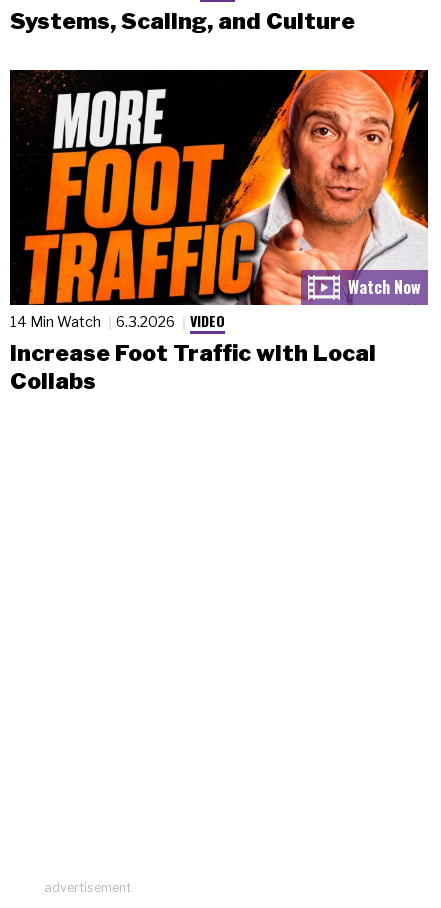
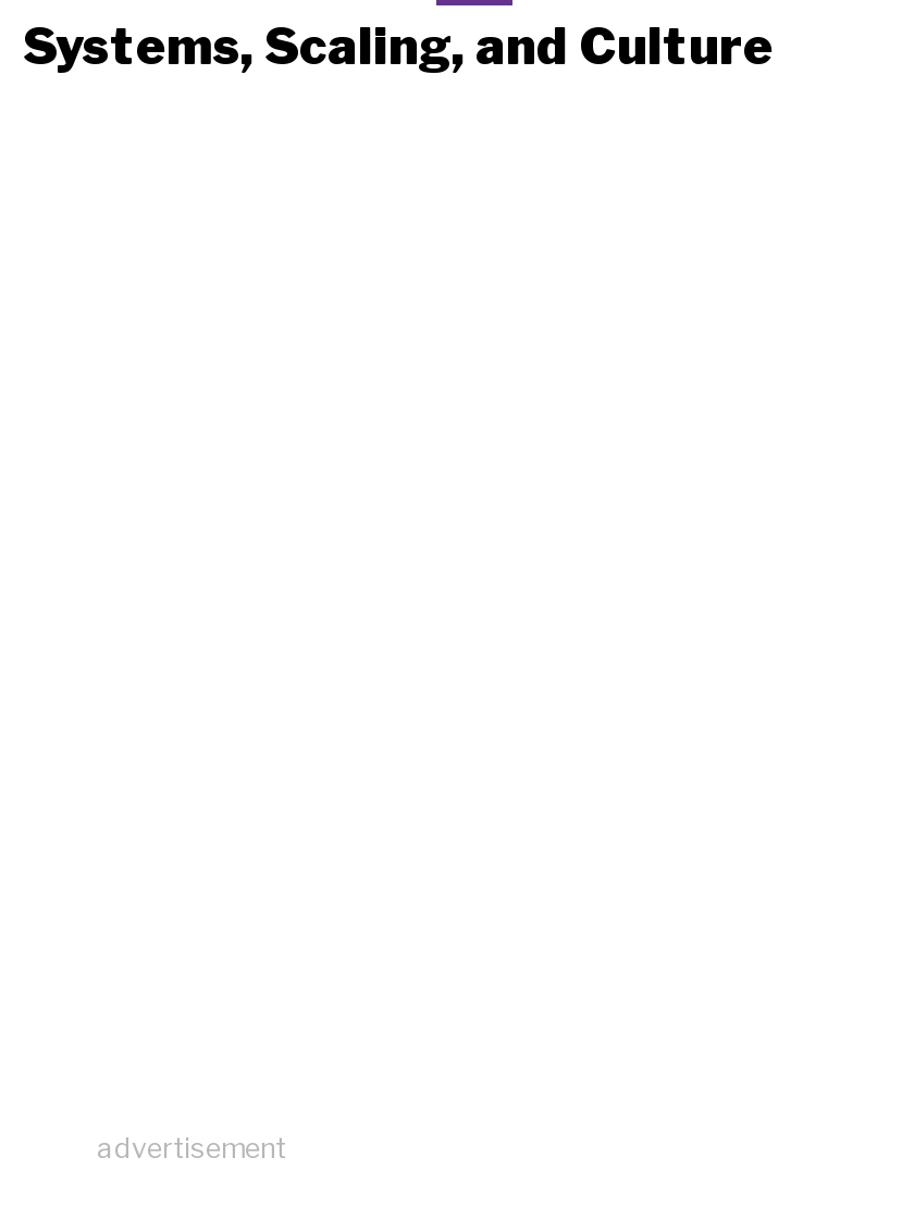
- [image]
- 14 Min Watch
- 6.3.2026
- VIDEO
- Increase Foot Traffic with Local
- Collabs
